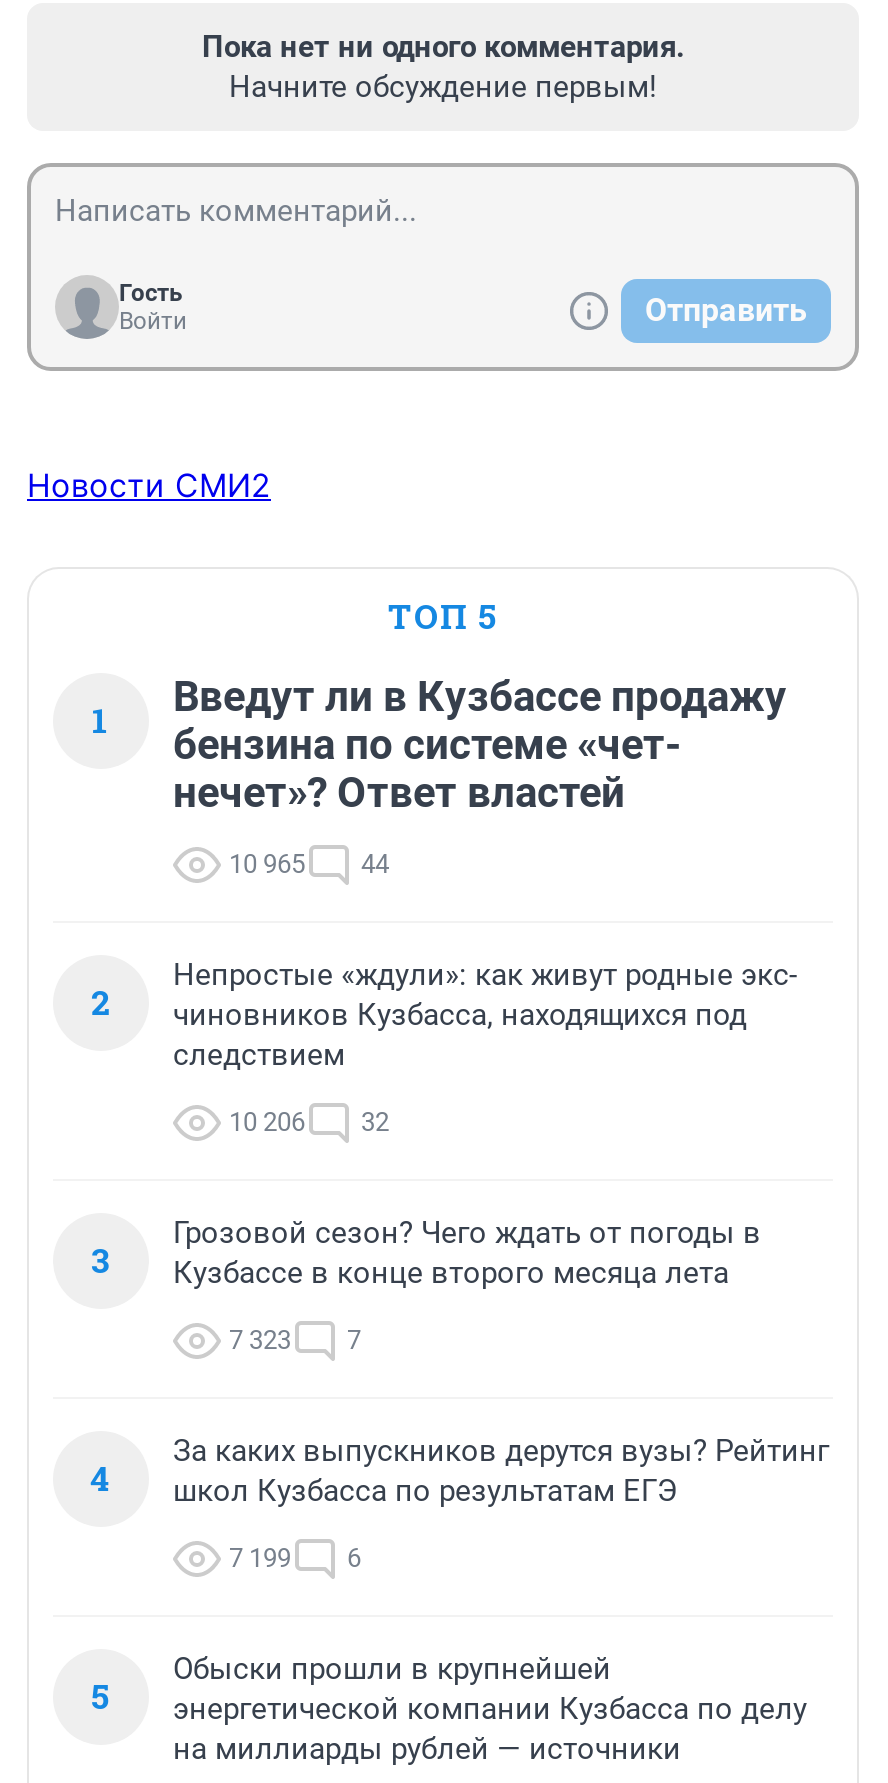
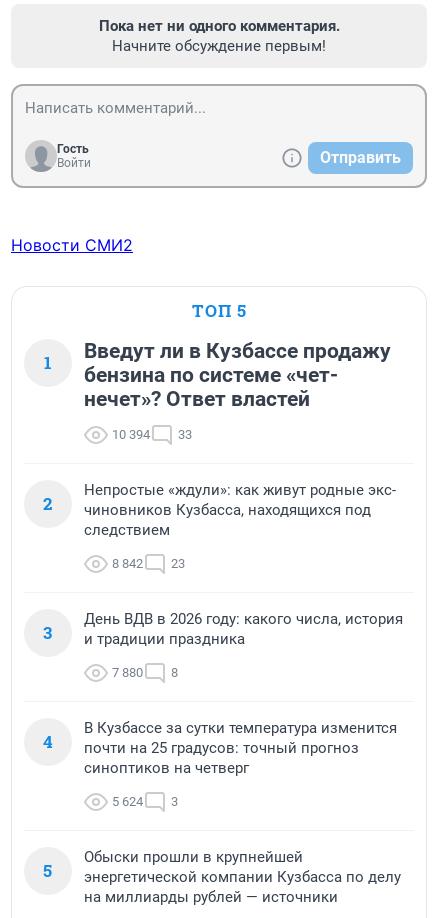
- 10 965
+ 10 394

- 44
+ 33

- 10 206
+ 8 842

- 32
+ 23

- Грозовой сезон? Чего ждать от погоды в
- Кузбассе в конце второго месяца лета
+ День ВДВ в 2026 году: какого числа, история
+ и традиции праздника

- 7 323
- 7
+ 7 880
+ 8

- За каких выпускников дерутся вузы? Рейтинг
- школ Кузбасса по результатам ЕГЭ
+ В Кузбассе за сутки температура изменится
+ почти на 25 градусов: точный прогноз
+ синоптиков на четверг

- 7 199
- 6
+ 5 624
+ 3
